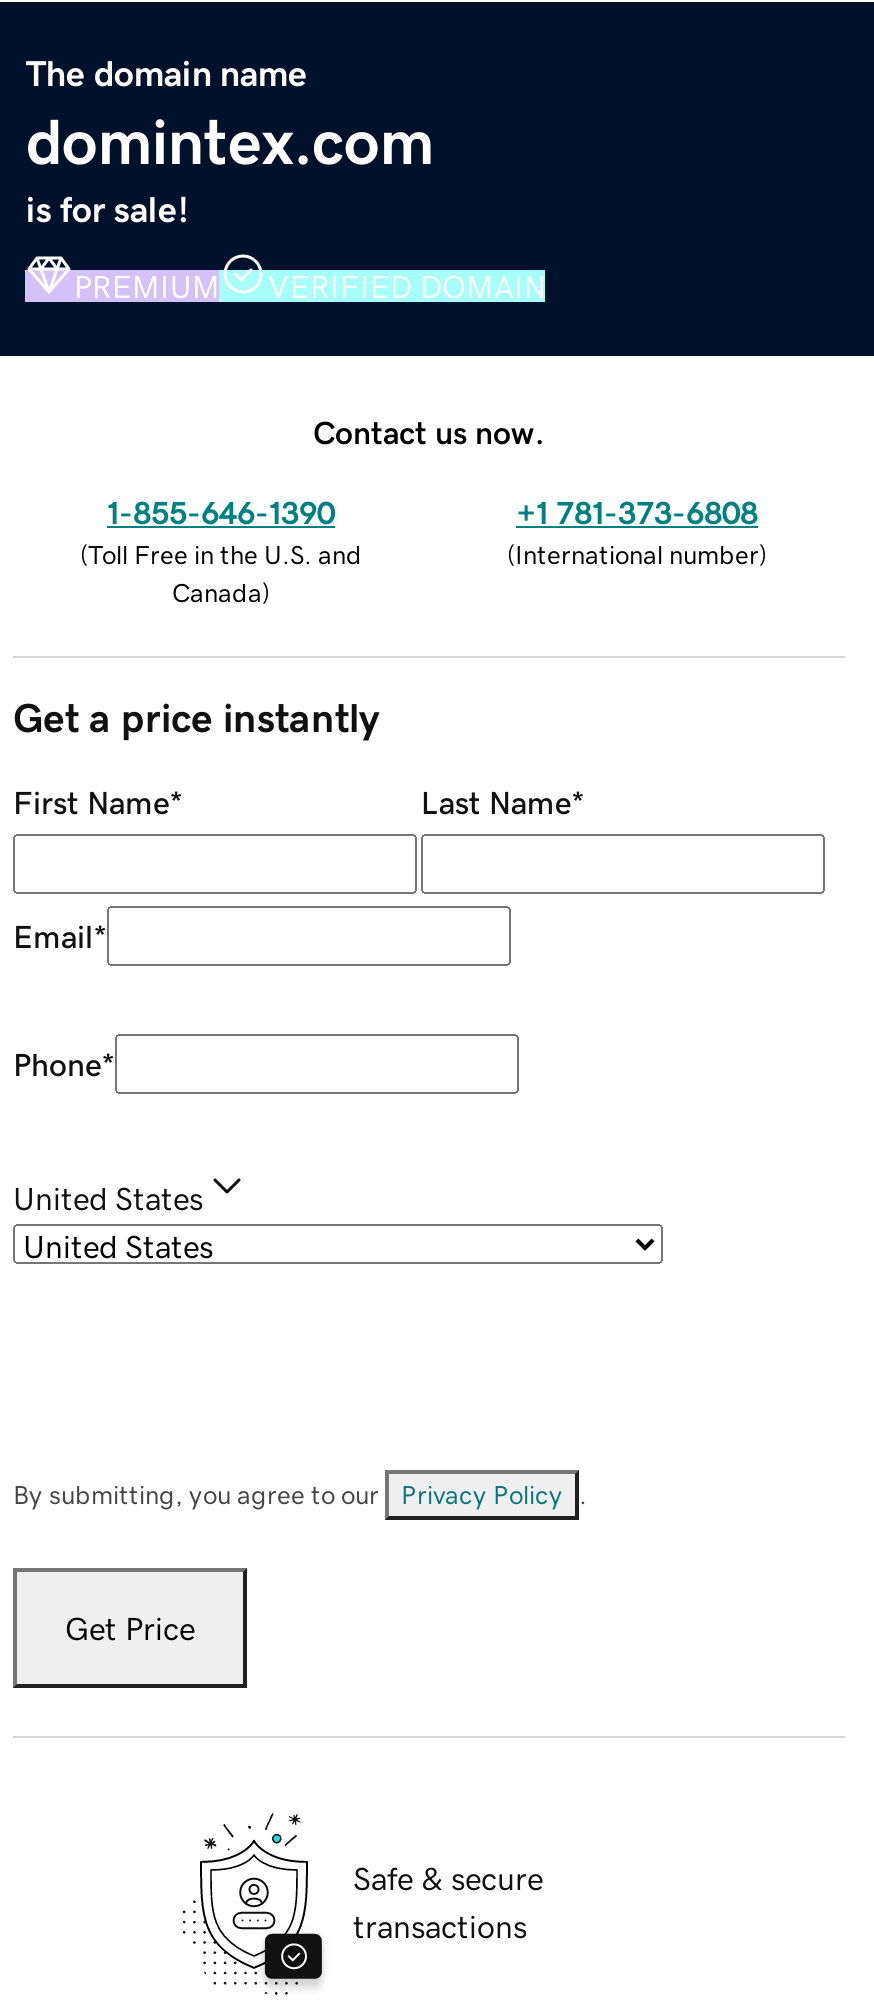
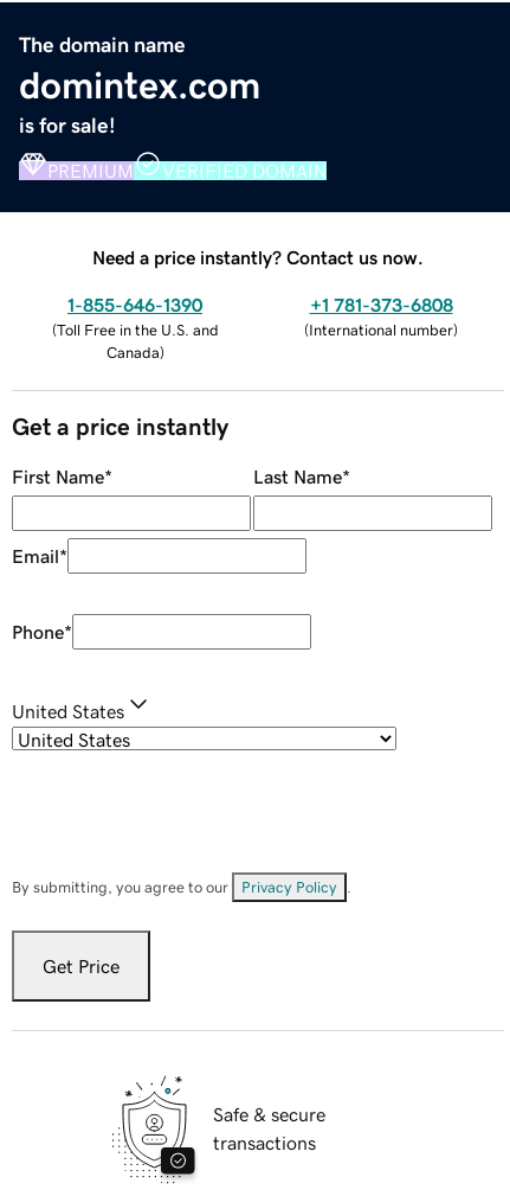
- Contact us now.
+ Need a price instantly? Contact us now.
